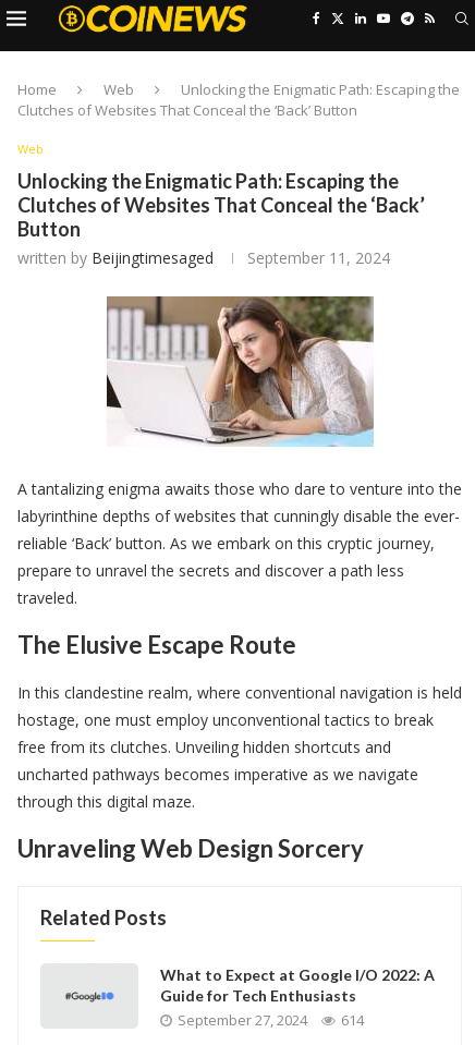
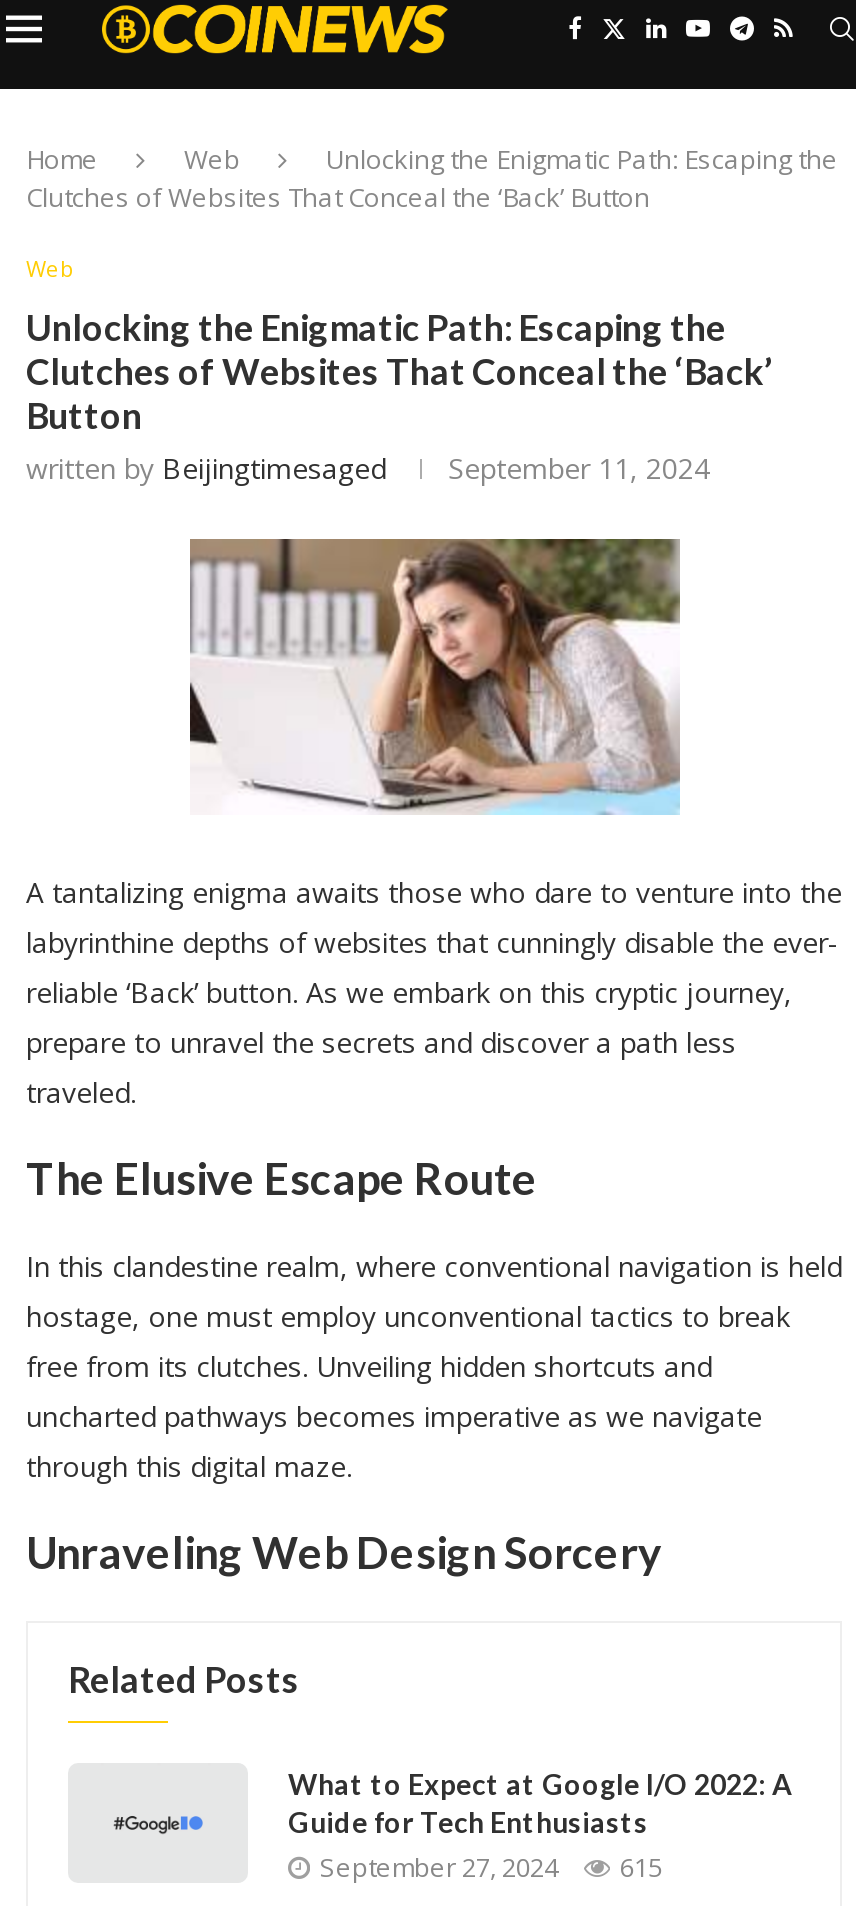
- September 27, 2024 614
+ September 27, 2024 615
